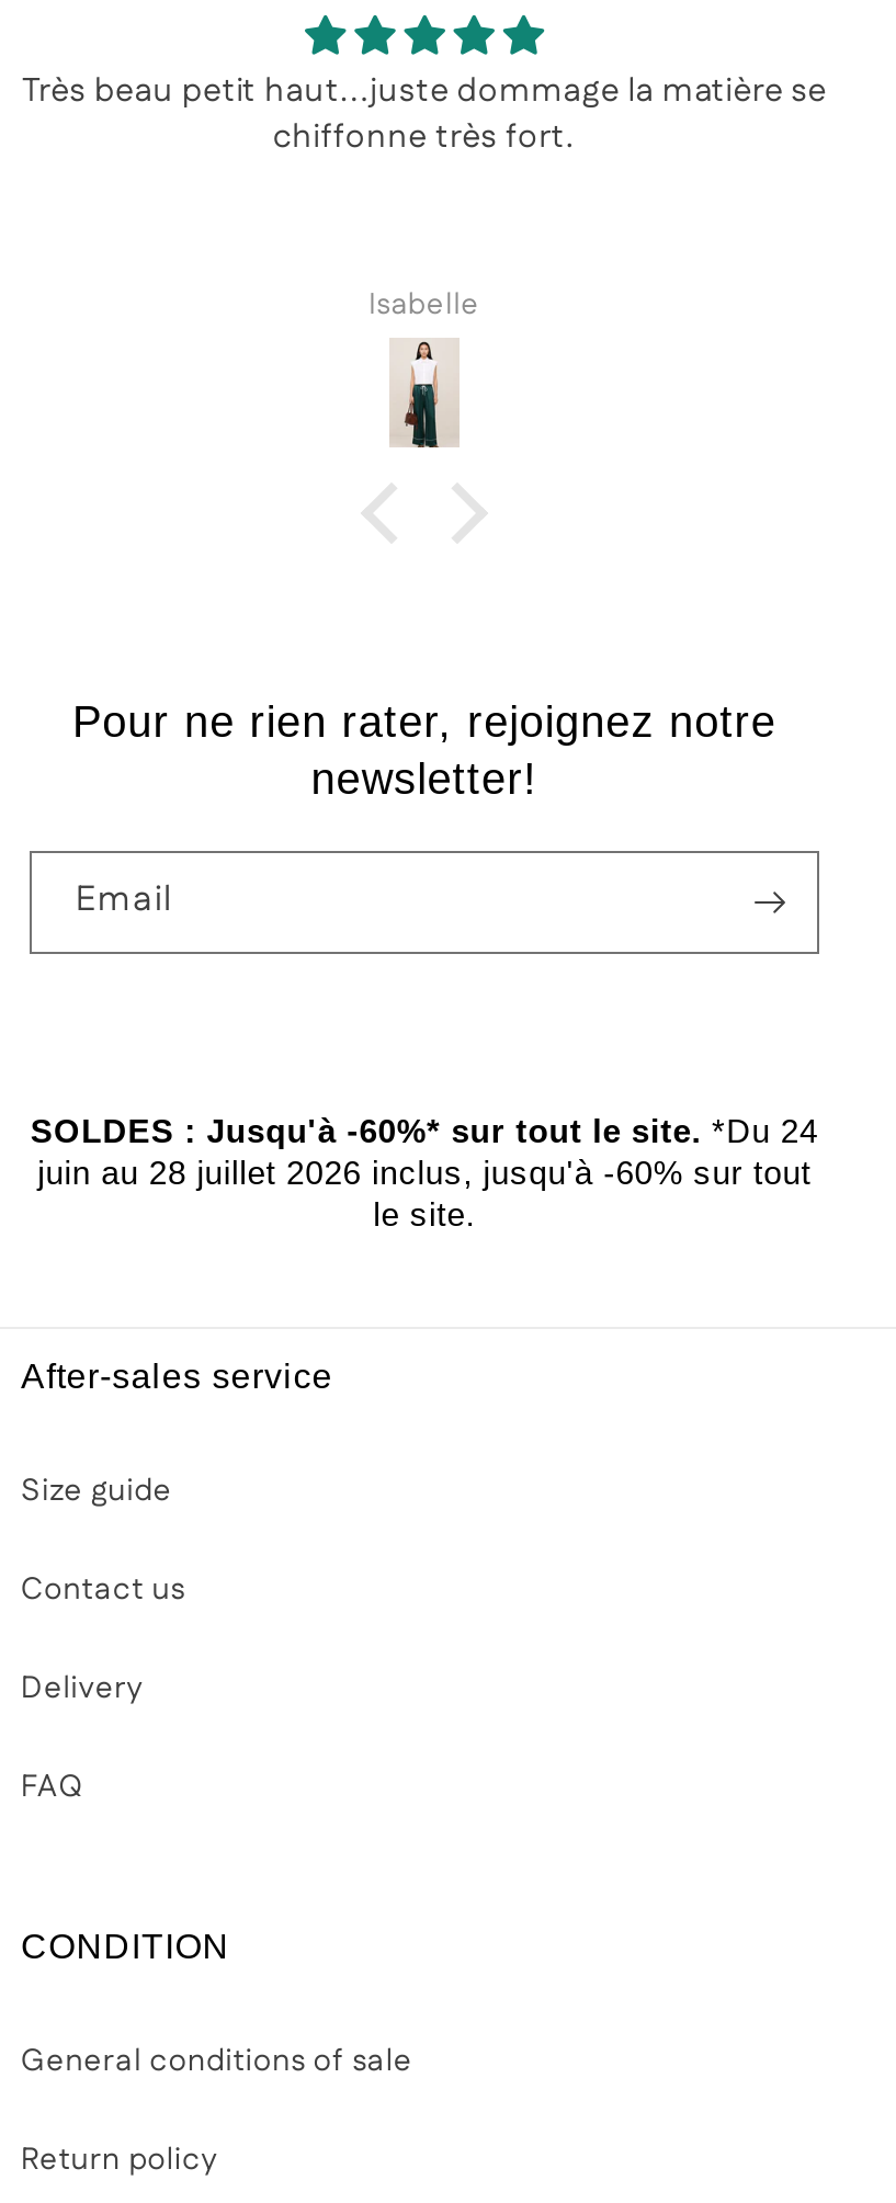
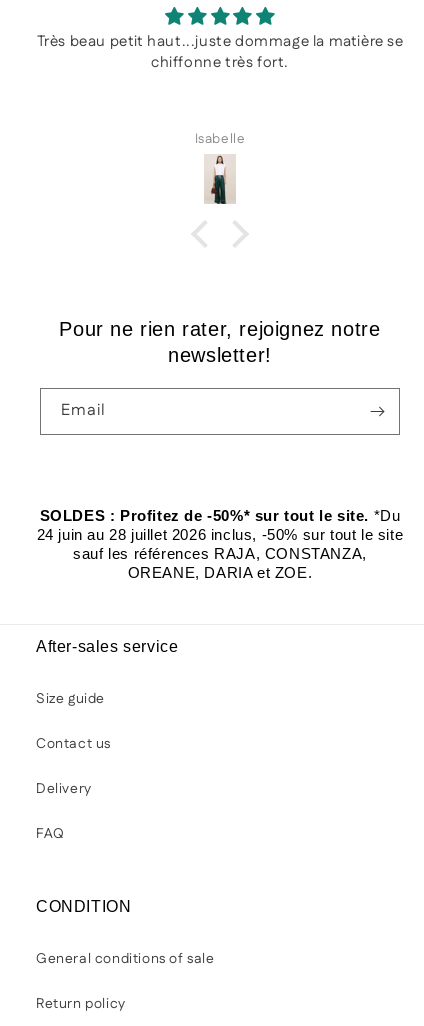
- SOLDES : Jusqu'à -60%* sur tout le site. *Du 24
- juin au 28 juillet 2026 inclus, jusqu'à -60% sur tout
- le site.
+ SOLDES : Profitez de -50%* sur tout le site. *Du
+ 24 juin au 28 juillet 2026 inclus, -50% sur tout le site
+ sauf les références RAJA, CONSTANZA,
+ OREANE, DARIA et ZOE.
